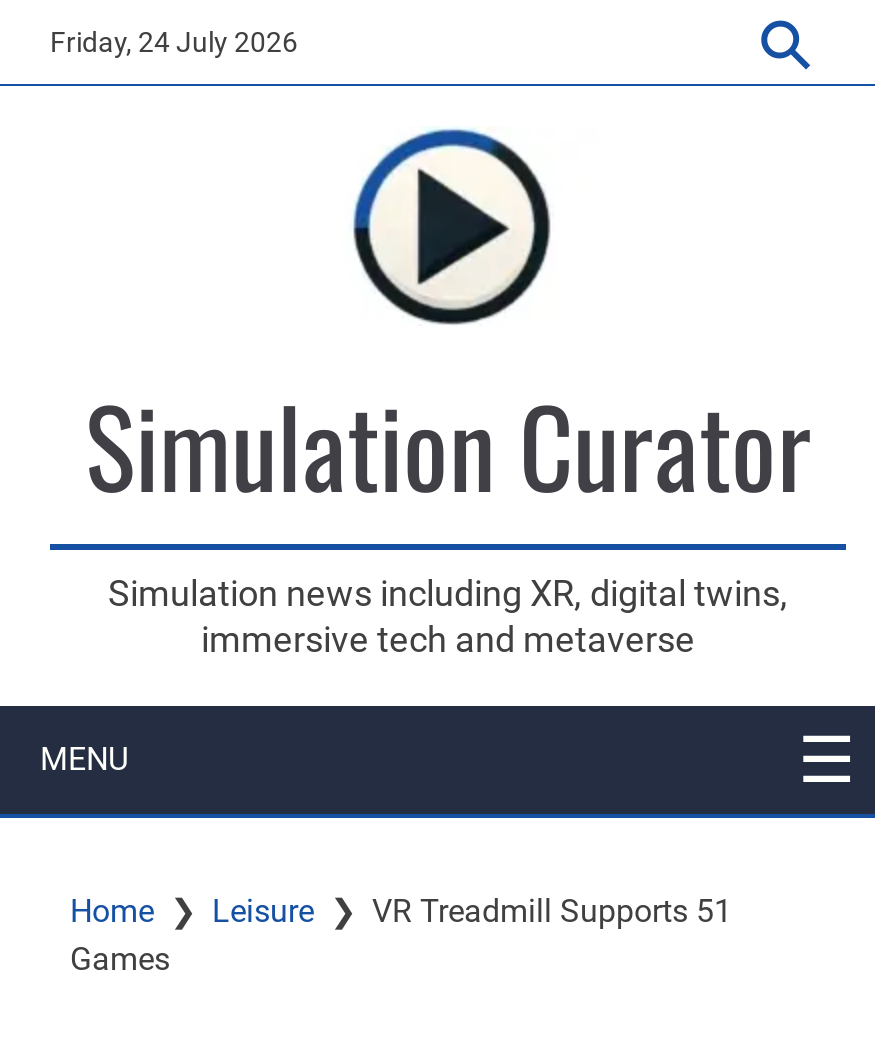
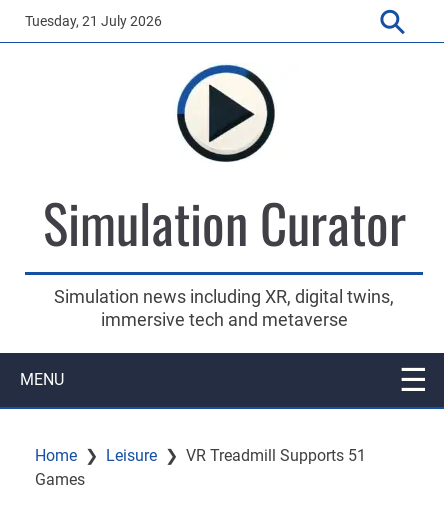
- Friday, 24 July 2026
+ Tuesday, 21 July 2026
